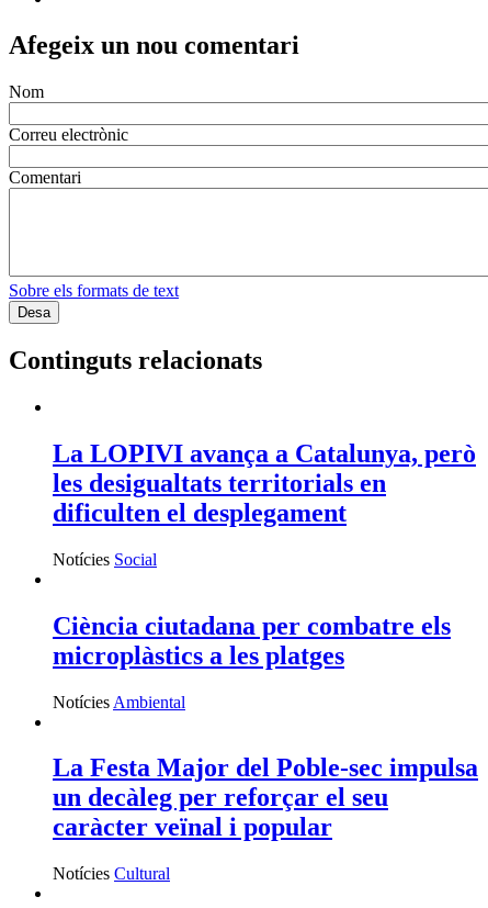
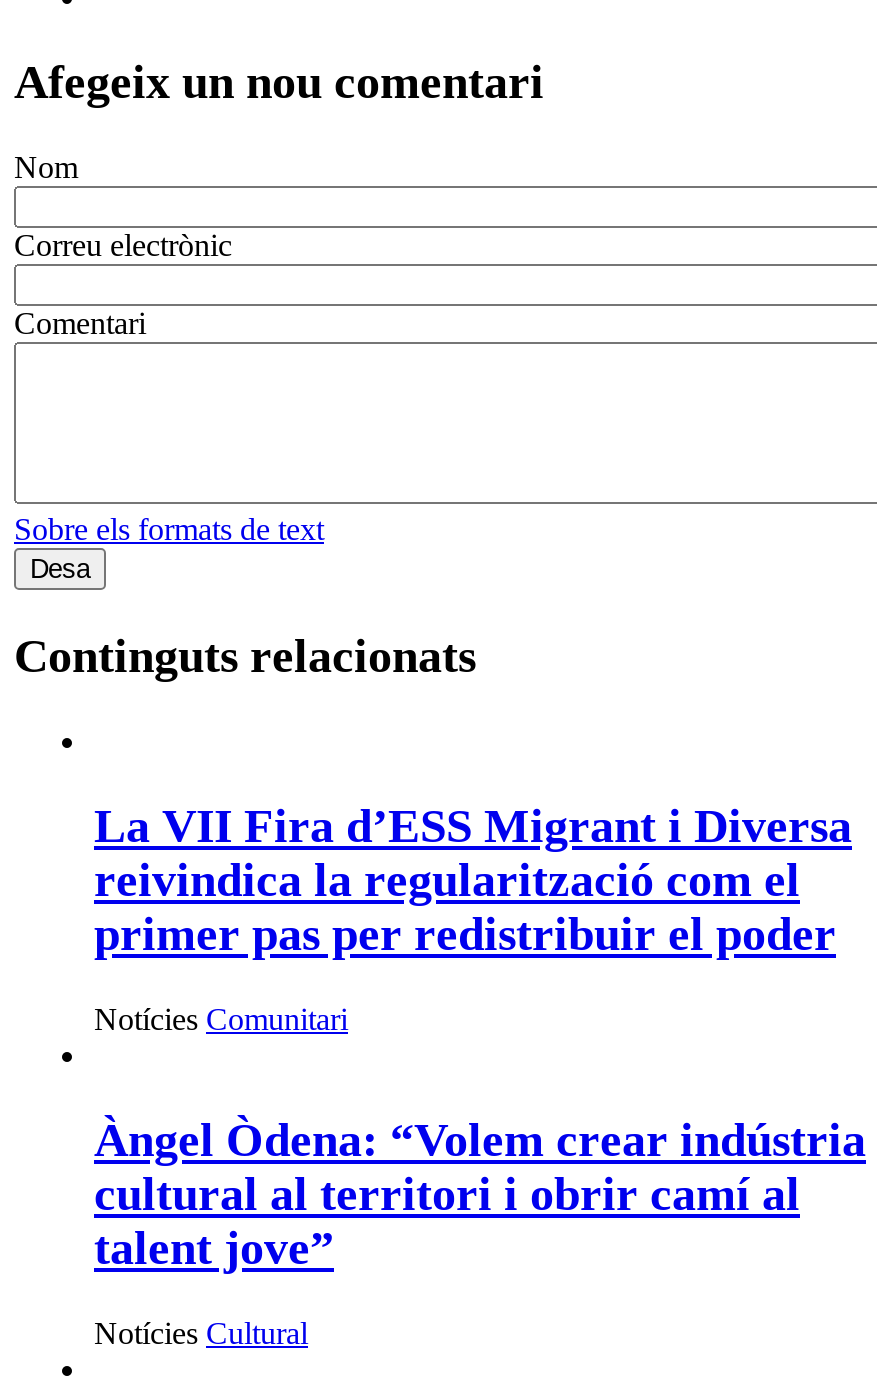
- La LOPIVI avança a Catalunya, però
- les desigualtats territorials en
- dificulten el desplegament
- Notícies Social
- Ciència ciutadana per combatre els
- microplàstics a les platges
- Notícies Ambiental
- La Festa Major del Poble-sec impulsa
- un decàleg per reforçar el seu
- caràcter veïnal i popular
+ La VII Fira d’ESS Migrant i Diversa
+ reivindica la regularització com el
+ primer pas per redistribuir el poder
+ Notícies Comunitari
+ Àngel Òdena: “Volem crear indústria
+ cultural al territori i obrir camí al
+ talent jove”
